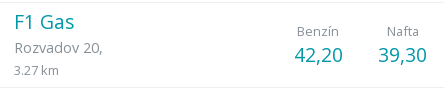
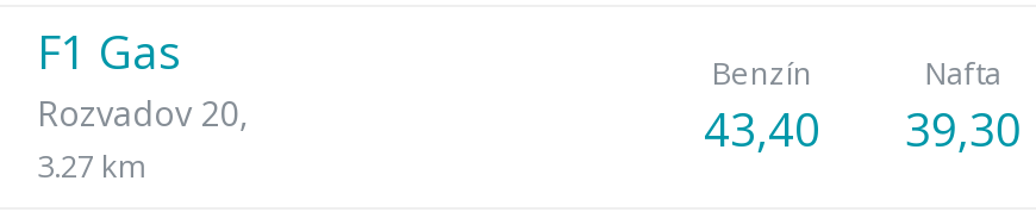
- 42,20 39,30
+ 43,40 39,30
